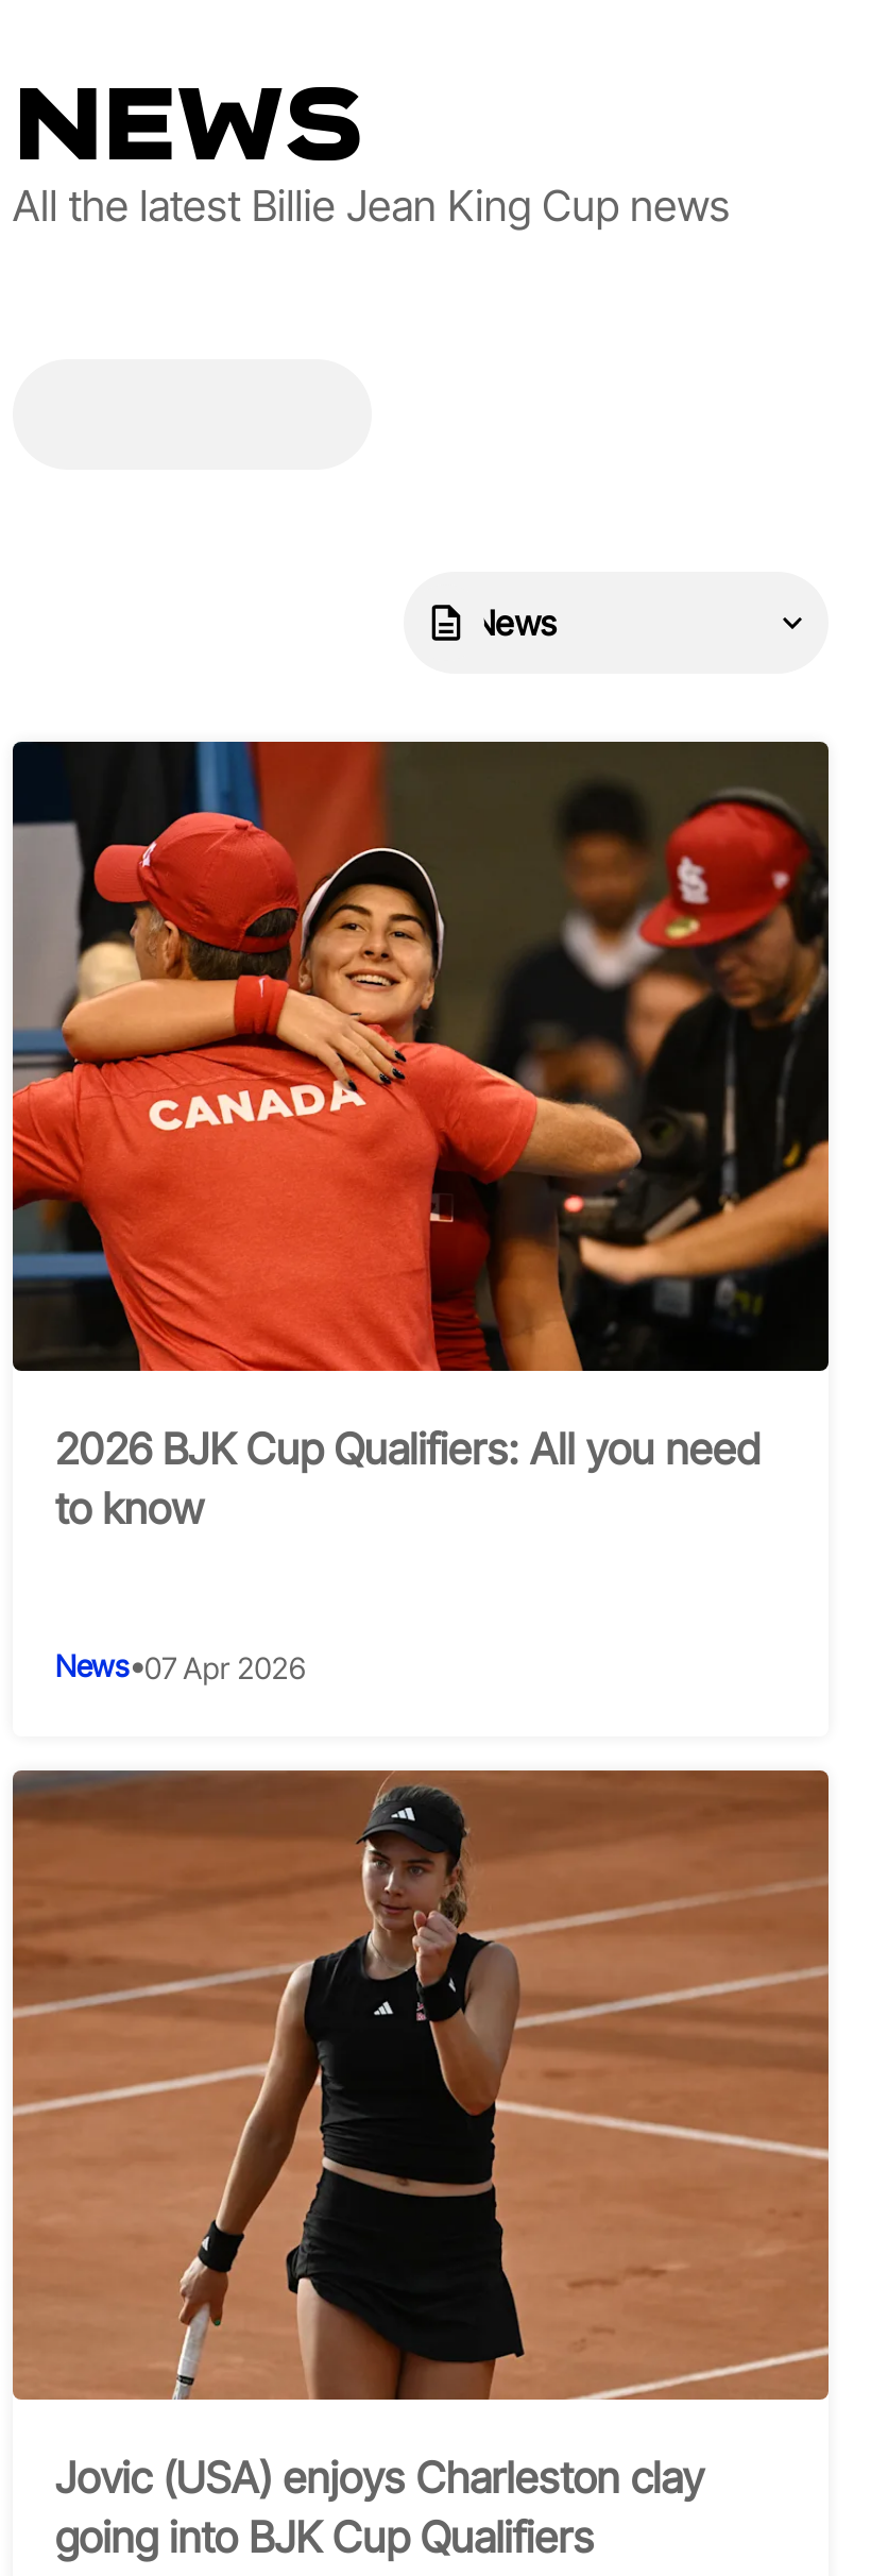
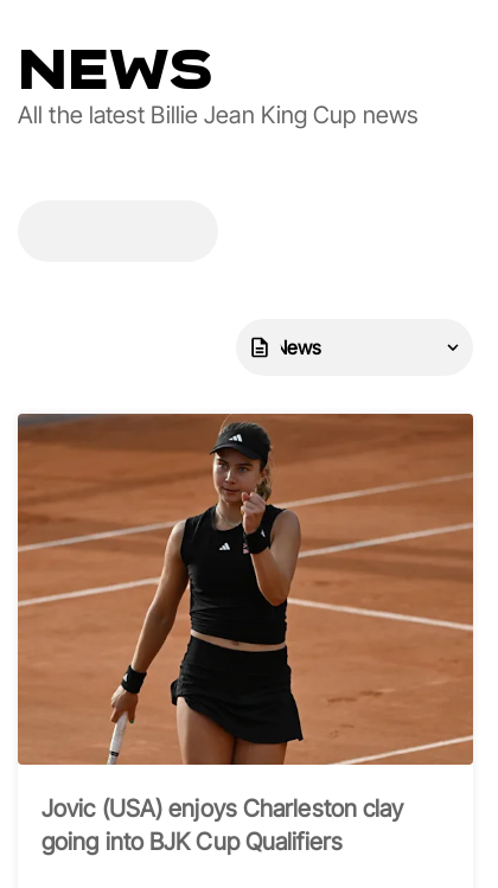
- [image]
- 2026 BJK Cup Qualifiers: All you need
- to know
- News•07 Apr 2026
